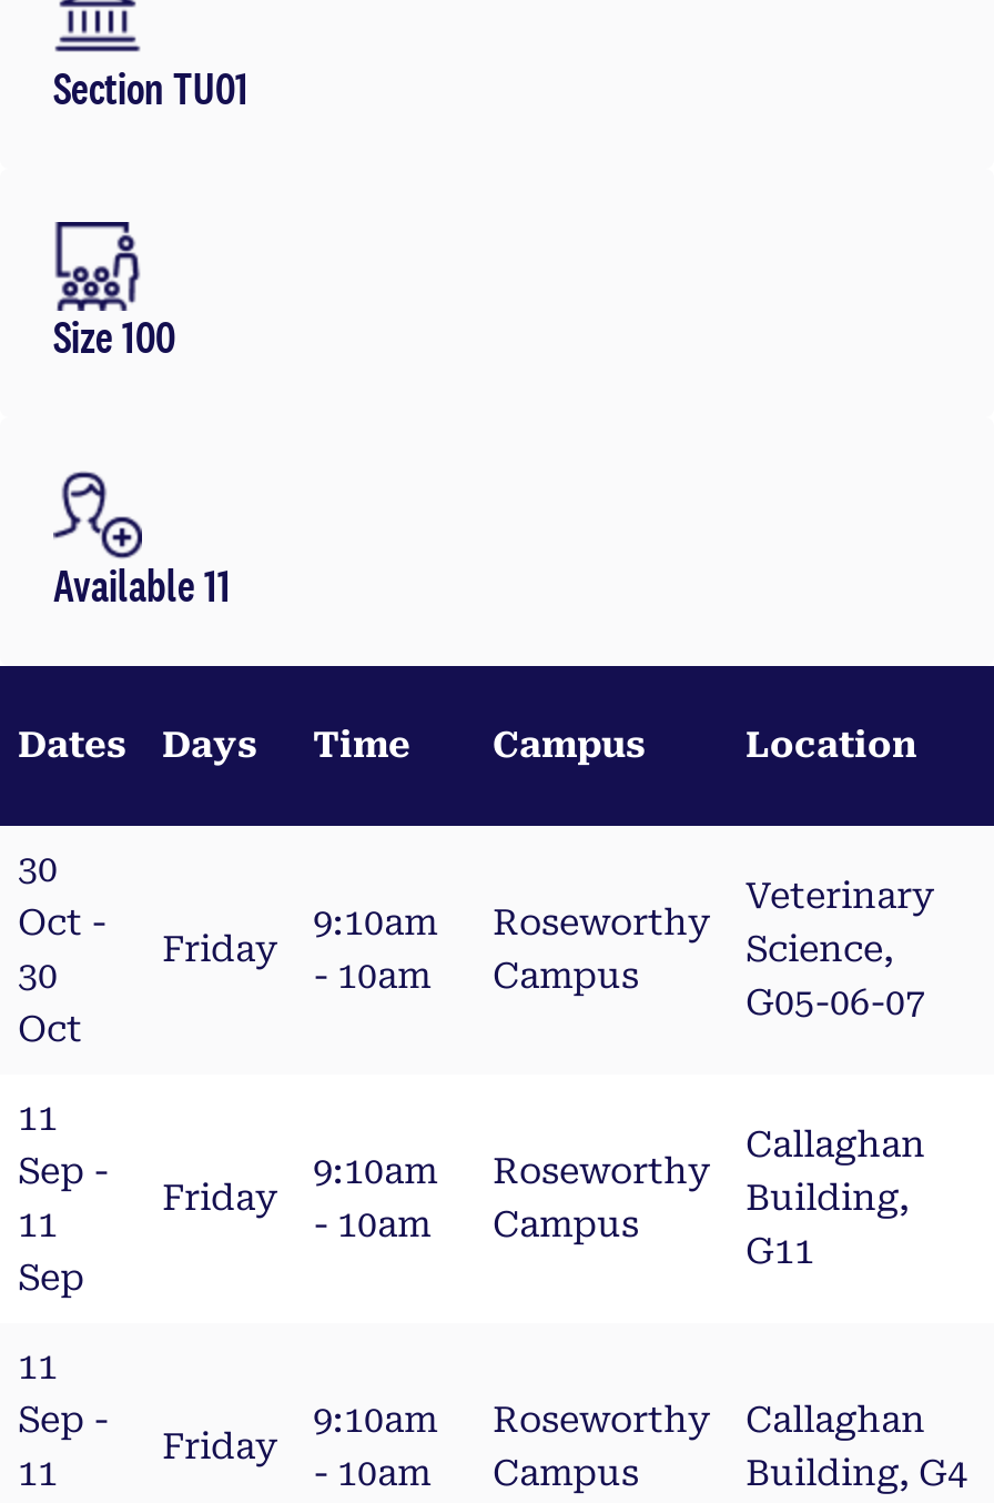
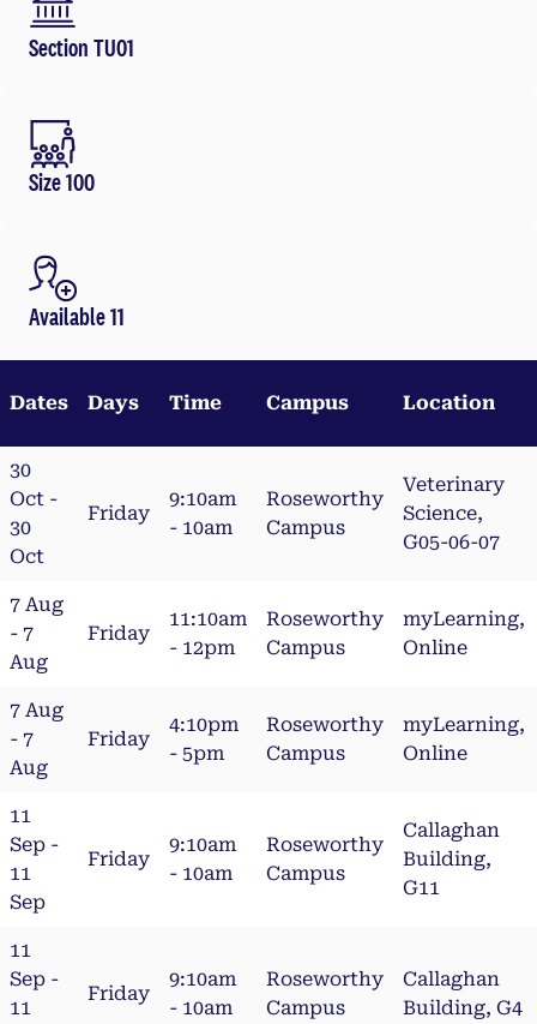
+ 7 Aug
+ - 7
+ Aug

+ myLearning,
+ Online
+ 7 Aug
+ - 7
+ Aug

+ Friday

+ Friday

+ 11:10am
+ - 12pm

+ 4:10pm
+ - 5pm

+ Roseworthy
+ Campus

+ Roseworthy
+ Campus

+ myLearning,
+ Online
